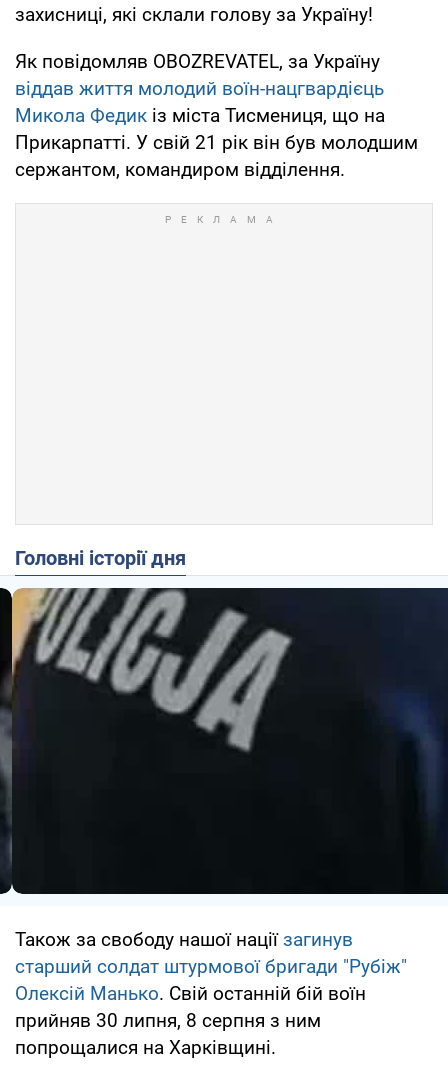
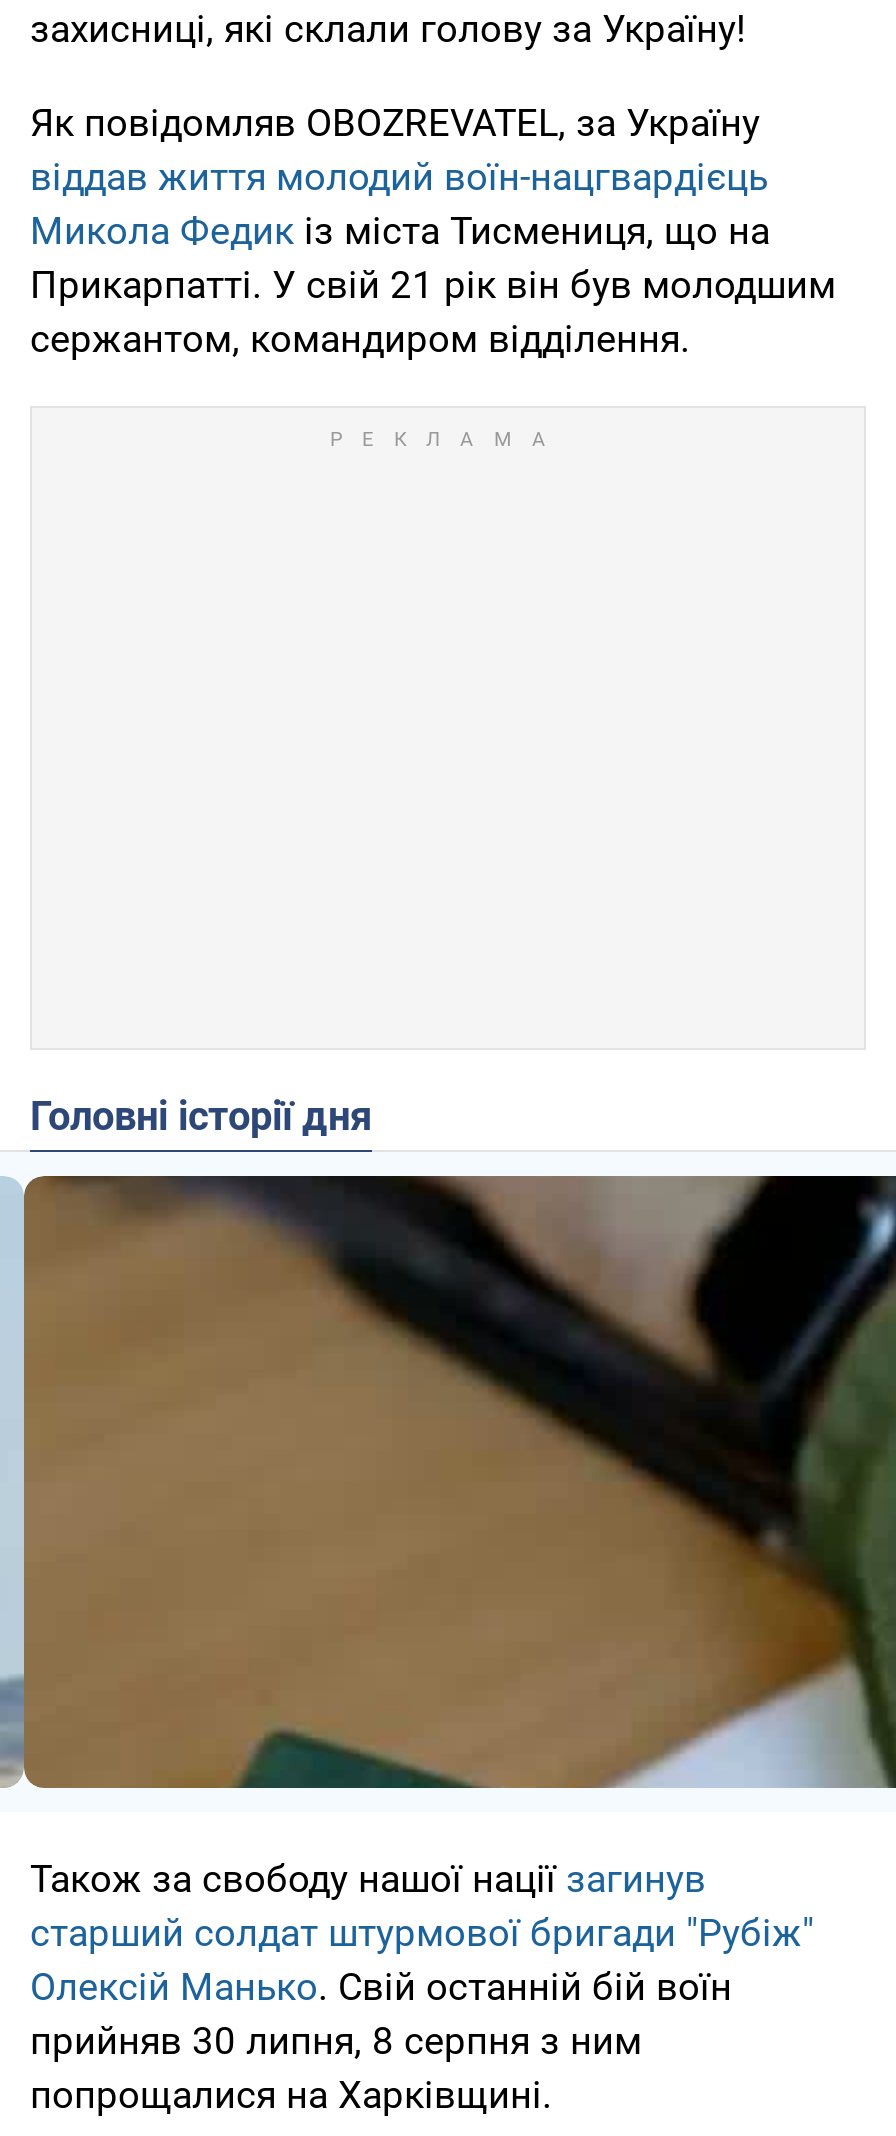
- [image]
+ [image]
